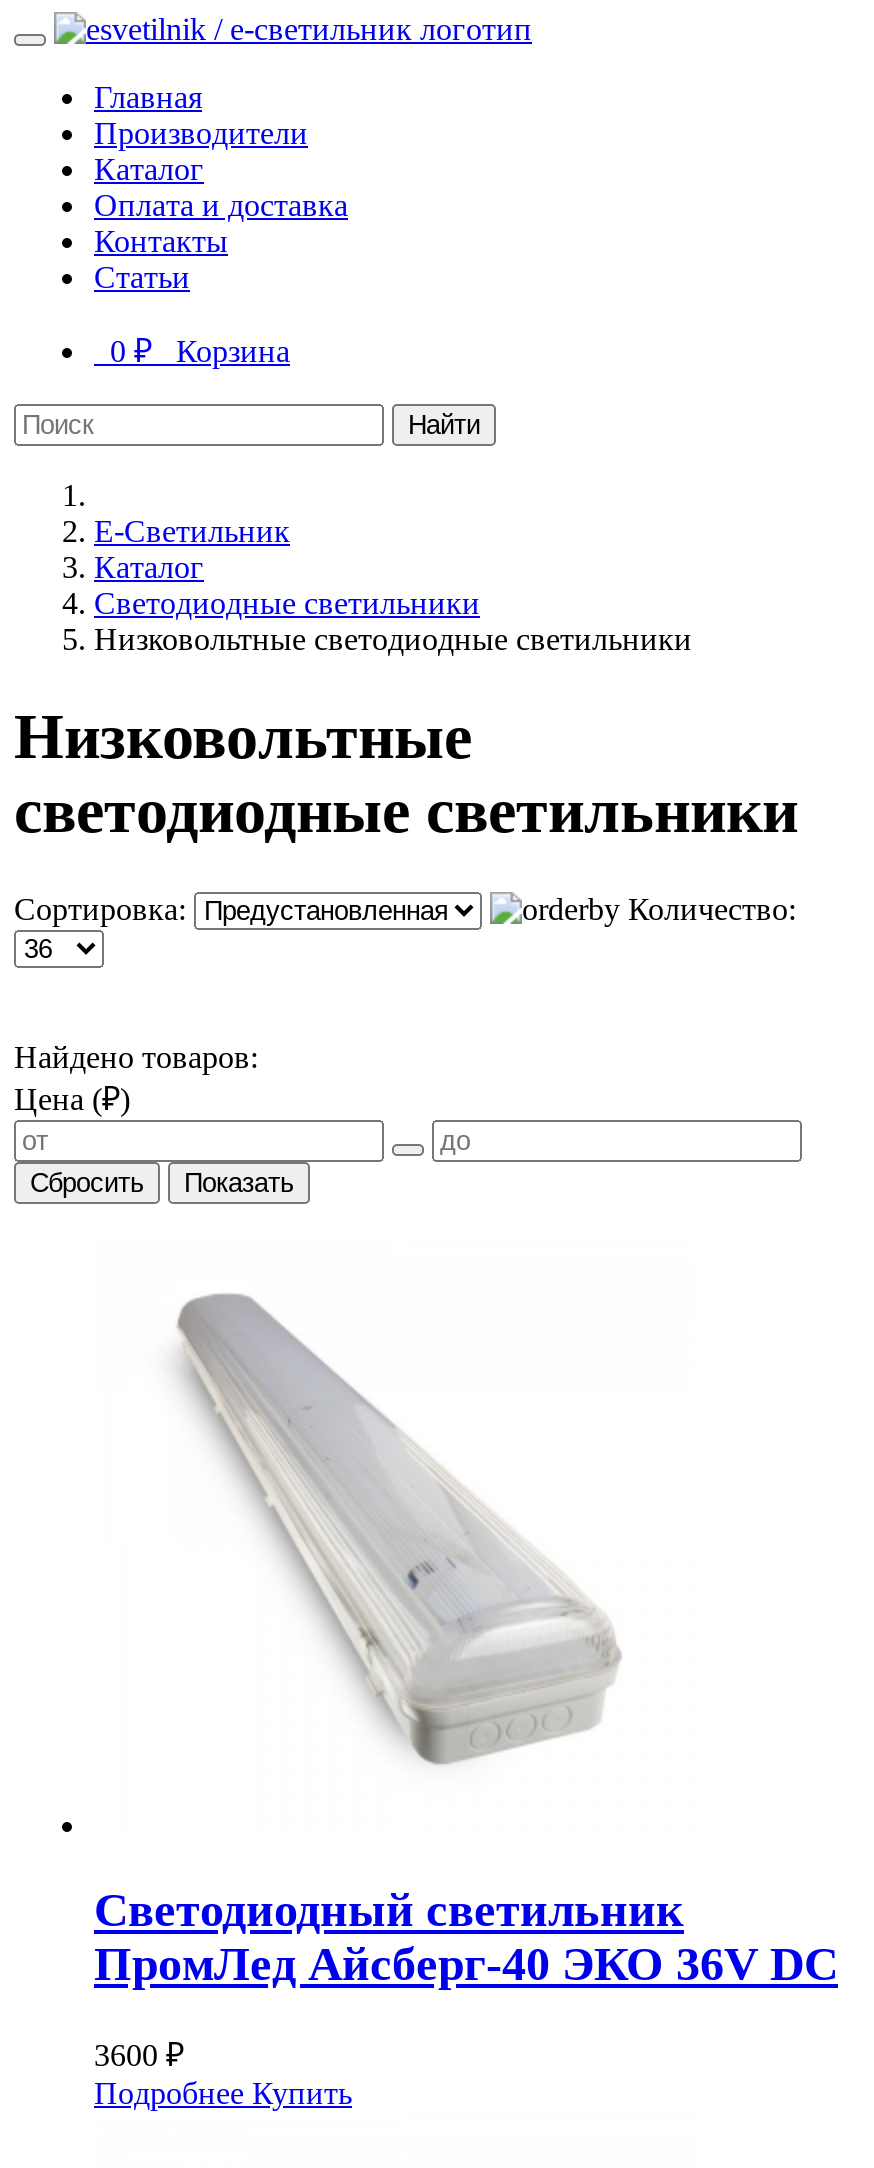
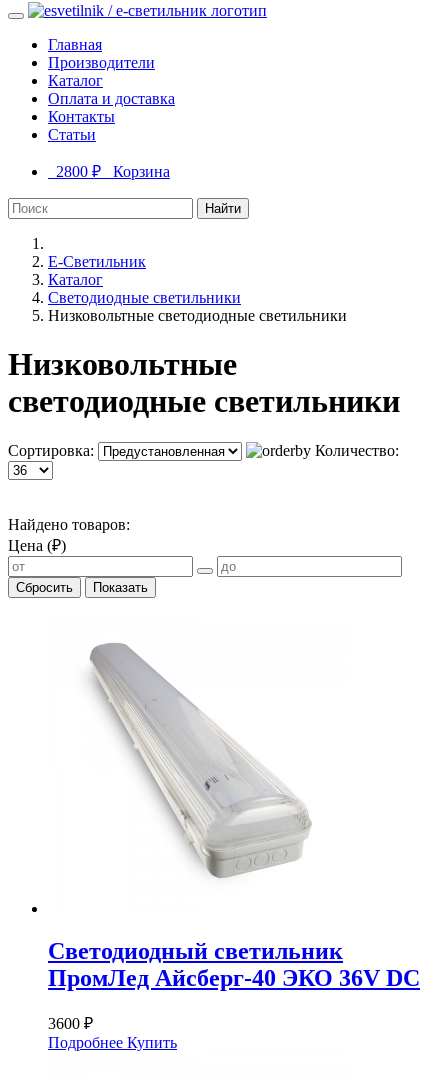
- 0 ₽ Корзина
+ 2800 ₽ Корзина
